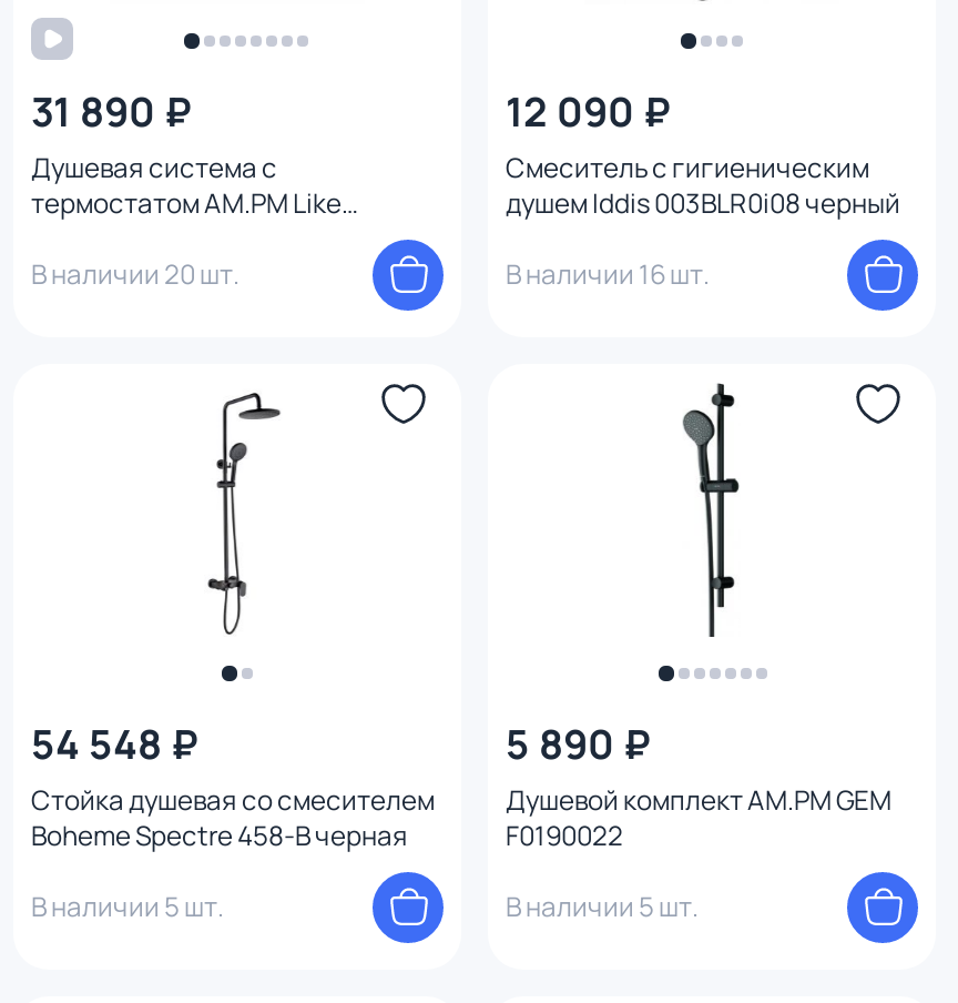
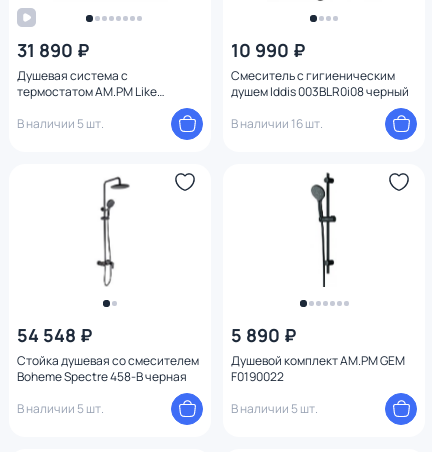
- 12 090 ₽
+ 10 990 ₽

- В наличии 20 шт.
+ В наличии 5 шт.
